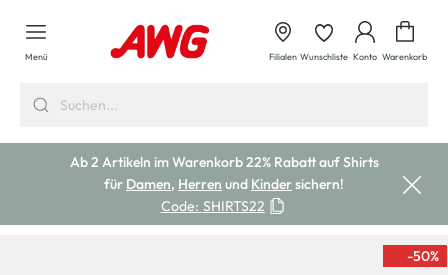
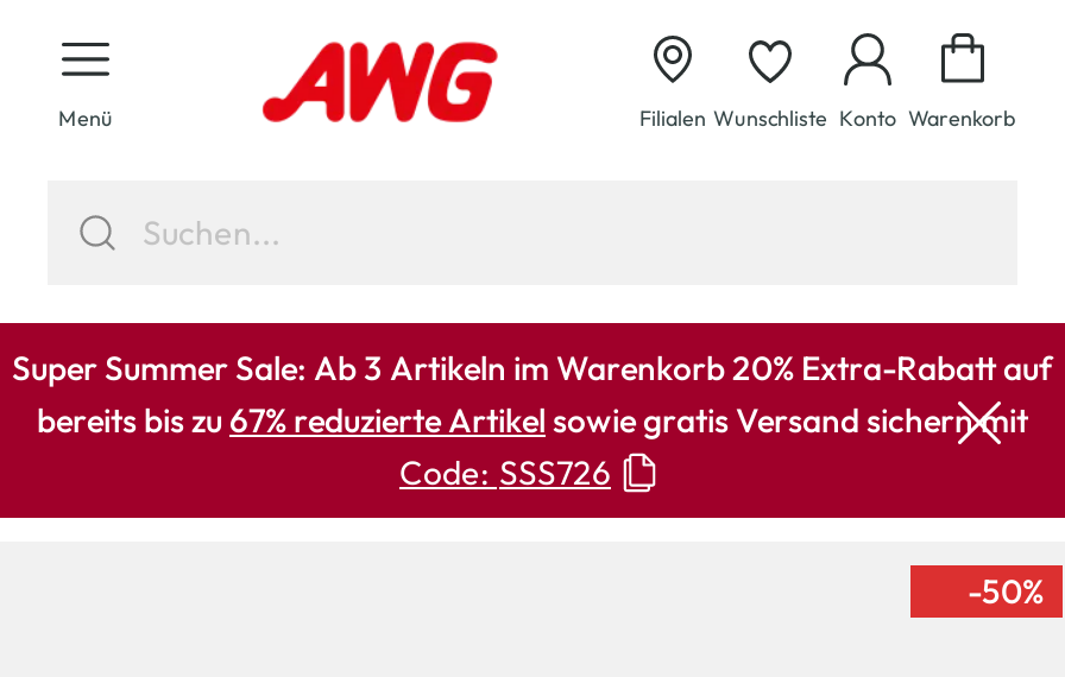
- Ab 2 Artikeln im Warenkorb 22% Rabatt auf Shirts
- für Damen, Herren und Kinder sichern!
- Code: SHIRTS22
+ Super Summer Sale: Ab 3 Artikeln im Warenkorb 20% Extra-Rabatt auf
+ bereits bis zu 67% reduzierte Artikel sowie gratis Versand sichern mit
+ Code: SSS726
